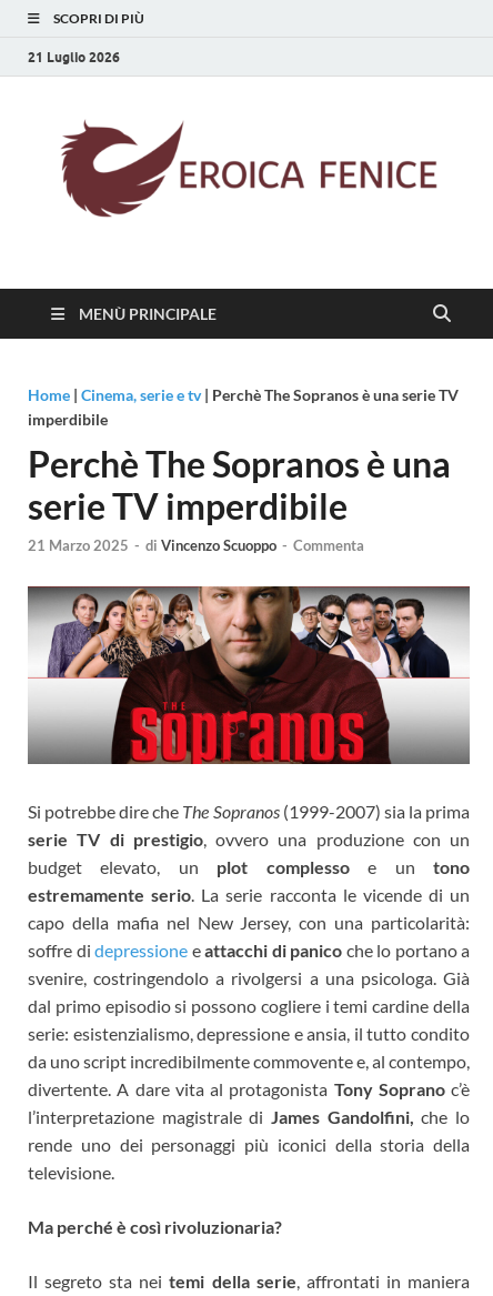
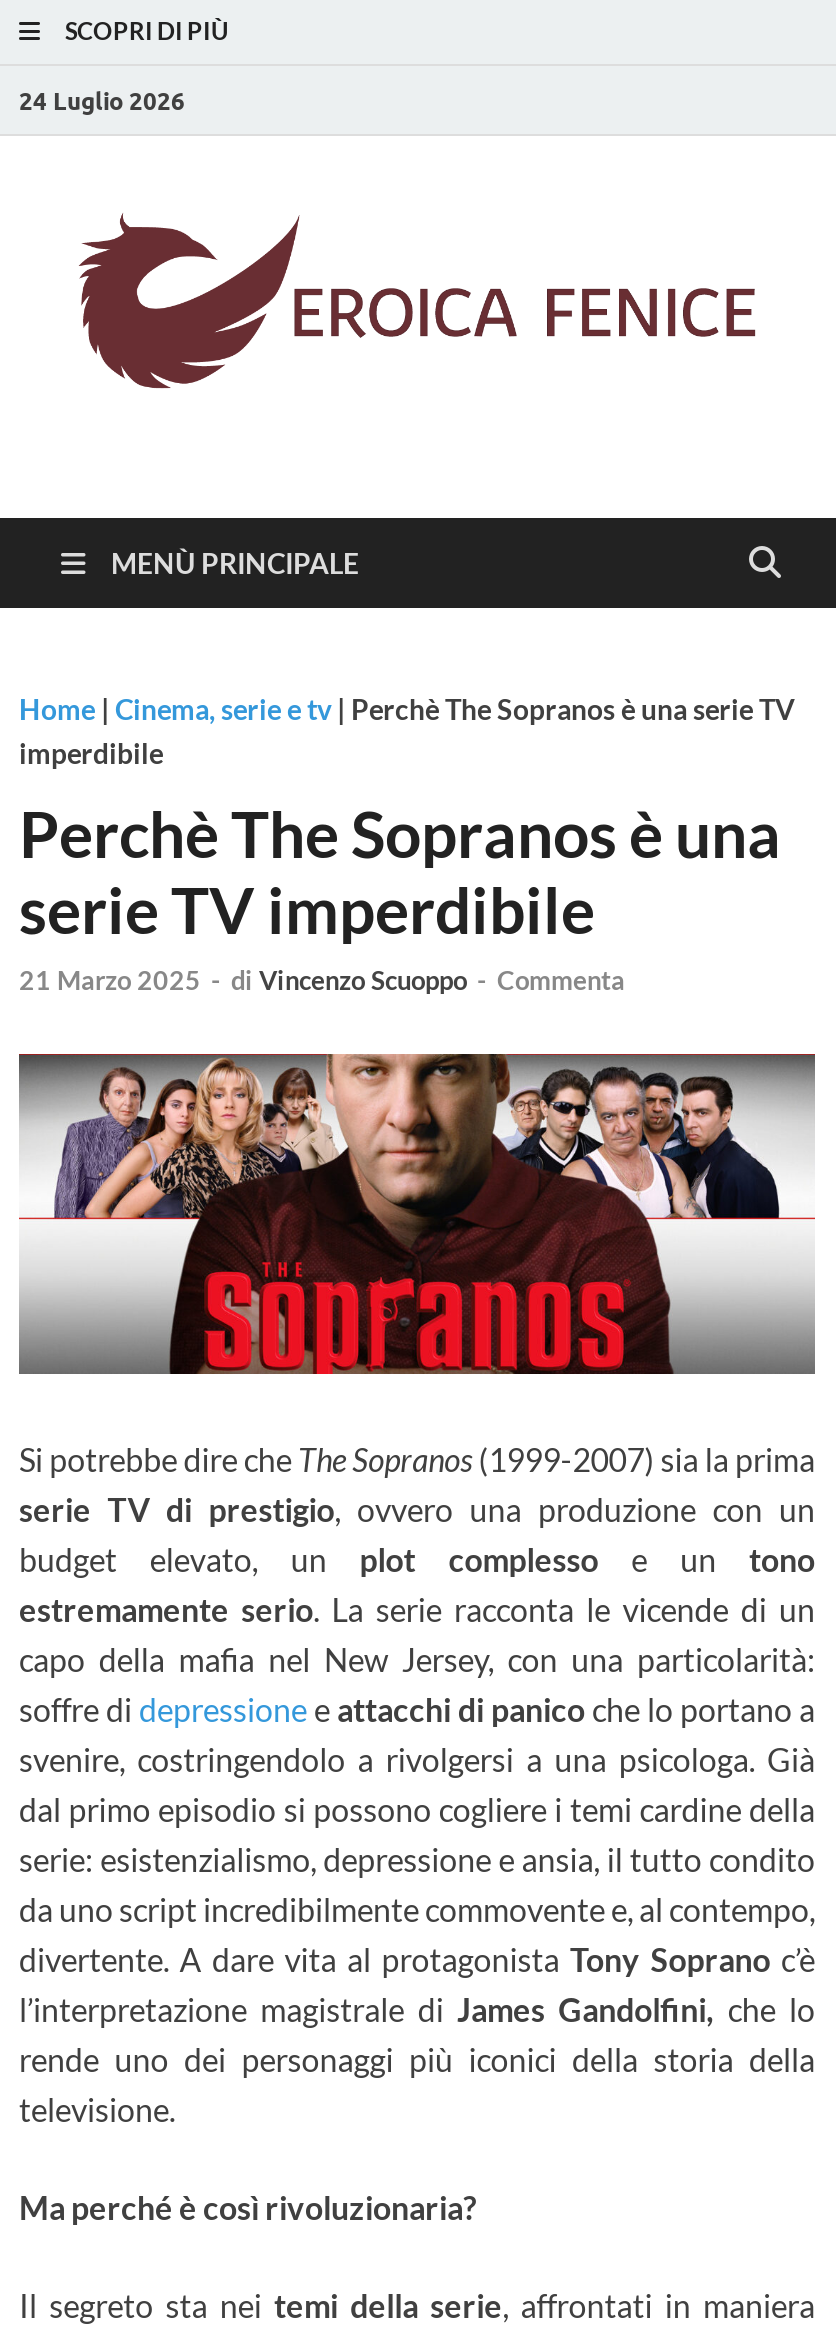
- 21 Luglio 2026
+ 24 Luglio 2026
